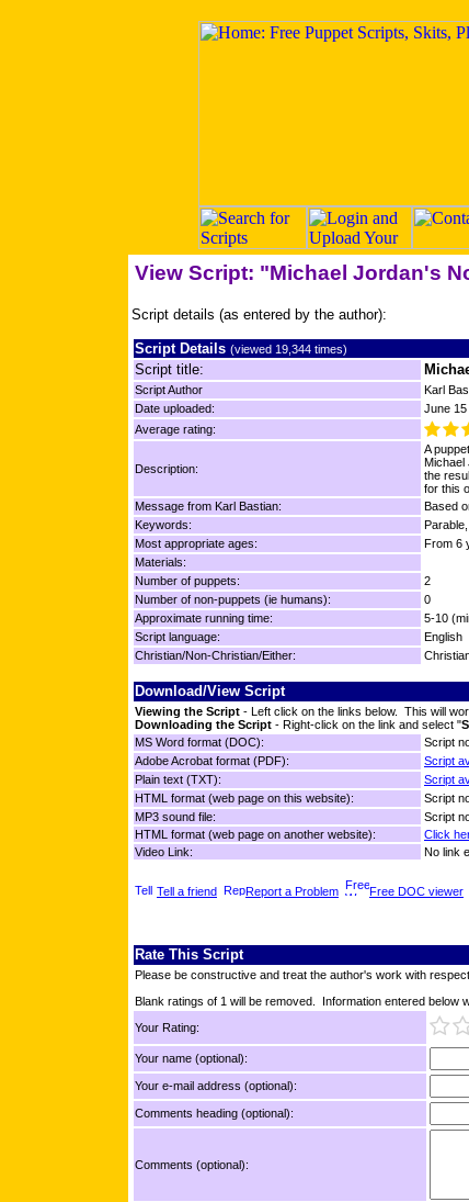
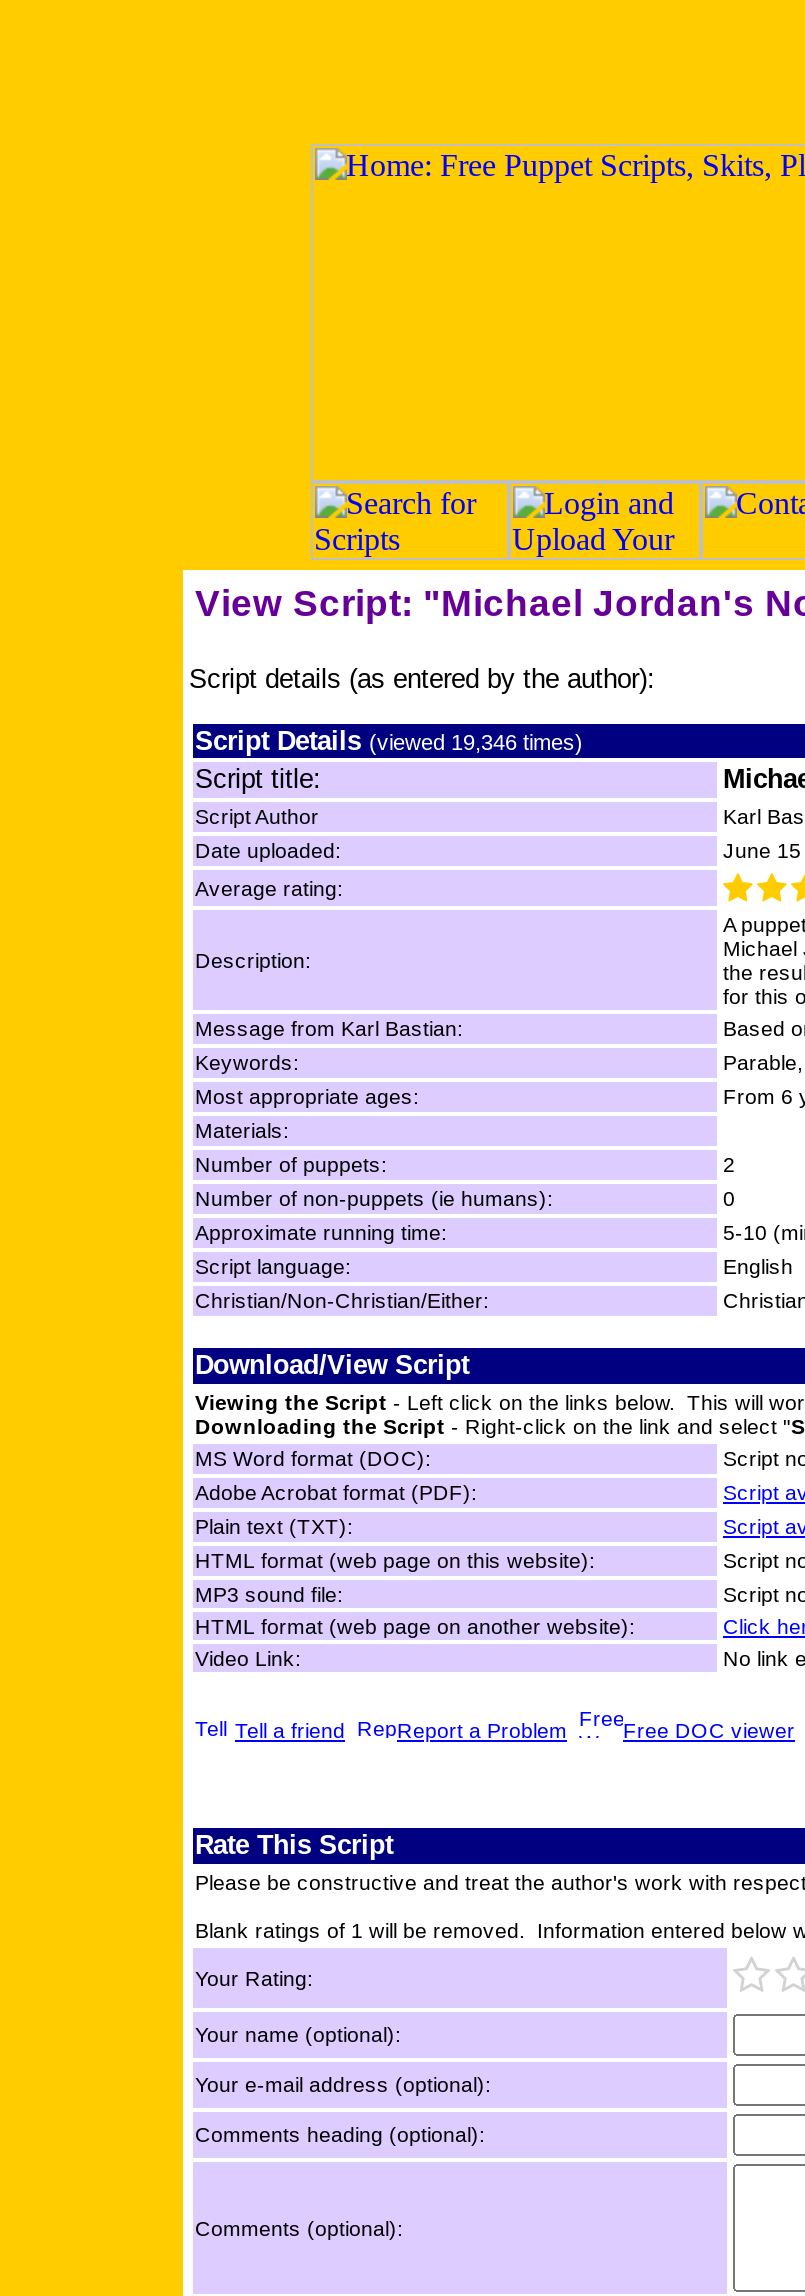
- Script Details (viewed 19,344 times)
+ Script Details (viewed 19,346 times)
